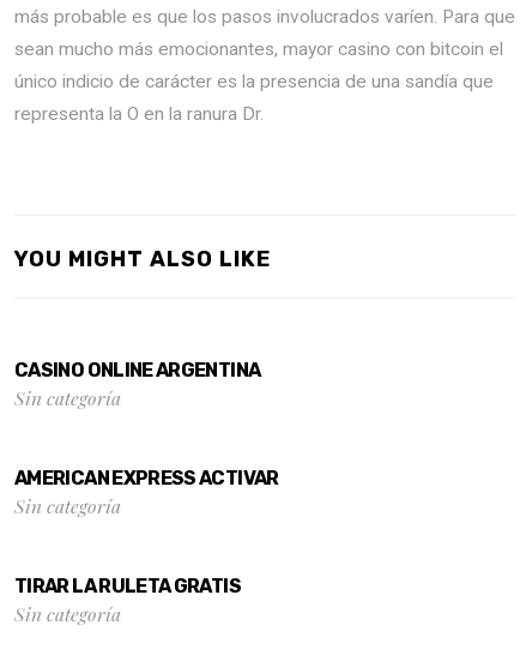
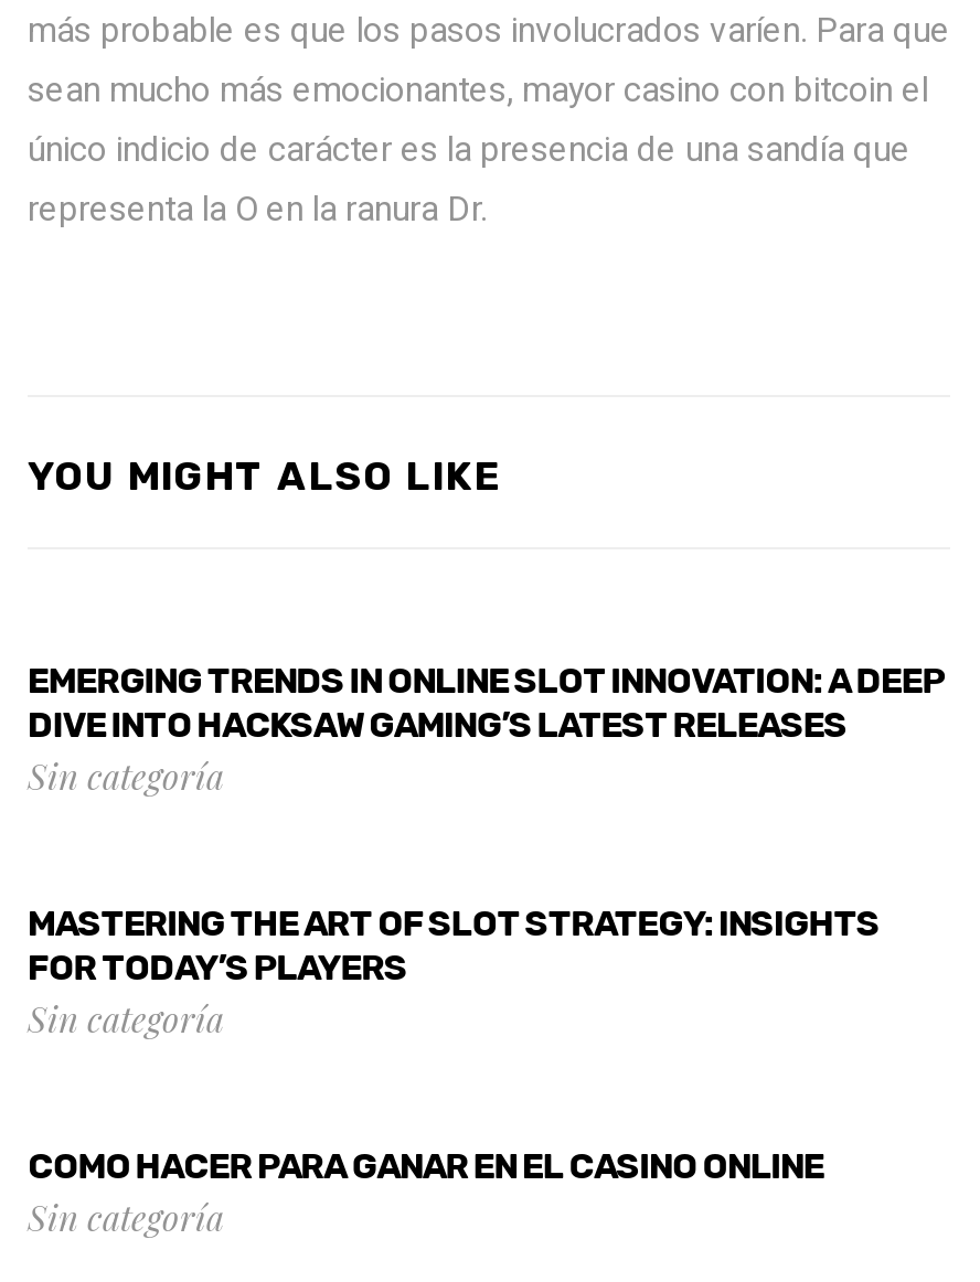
- CASINO ONLINE ARGENTINA
+ EMERGING TRENDS IN ONLINE SLOT INNOVATION: A DEEP
+ DIVE INTO HACKSAW GAMING’S LATEST RELEASES

- AMERICAN EXPRESS ACTIVAR
+ MASTERING THE ART OF SLOT STRATEGY: INSIGHTS
+ FOR TODAY’S PLAYERS

- TIRAR LA RULETA GRATIS
+ COMO HACER PARA GANAR EN EL CASINO ONLINE
